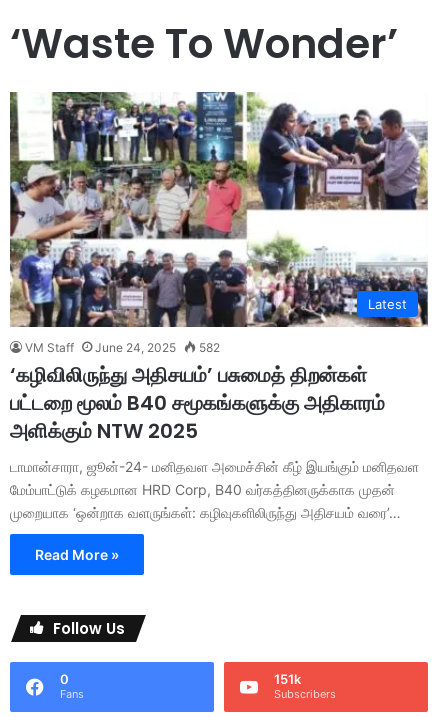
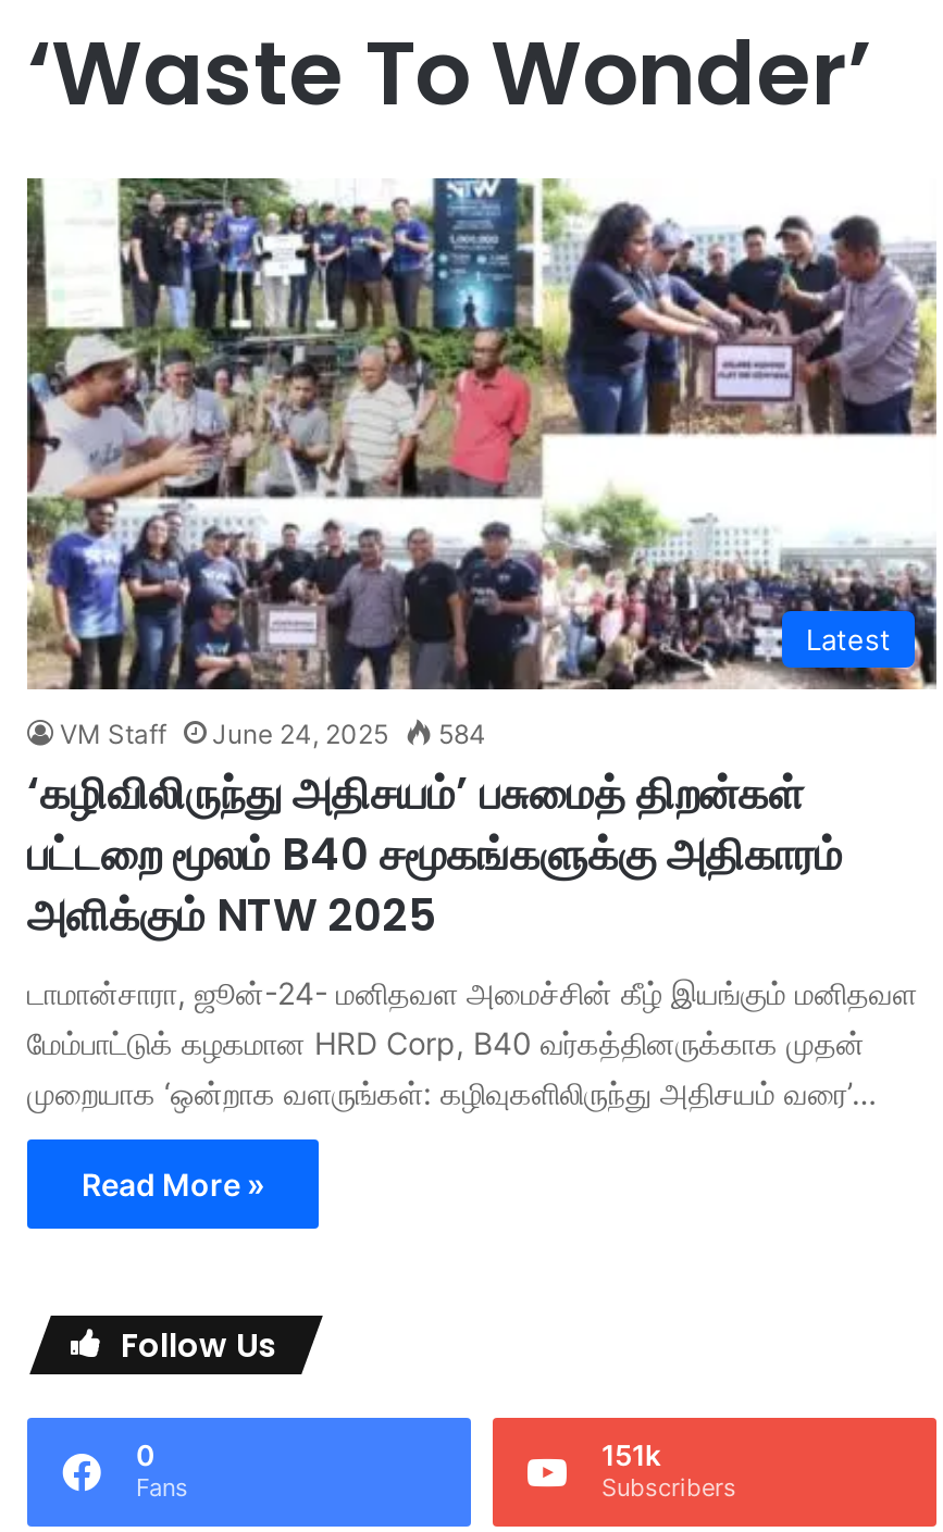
- VM Staff June 24, 2025 582
+ VM Staff June 24, 2025 584
